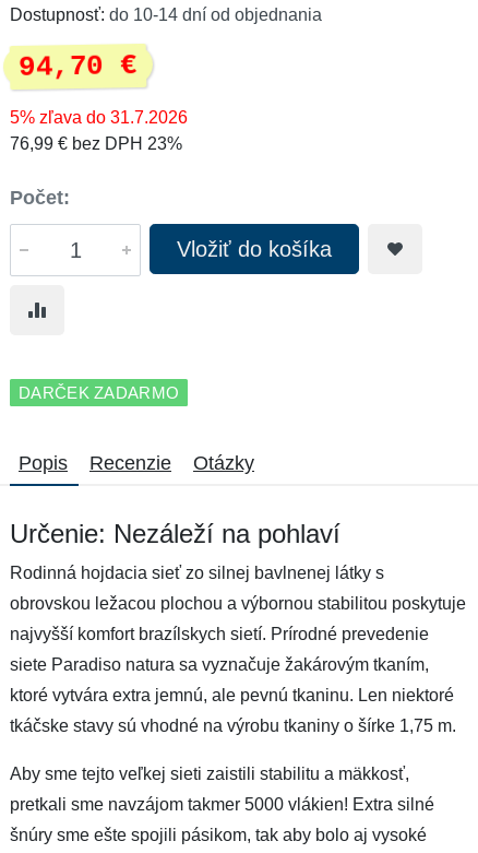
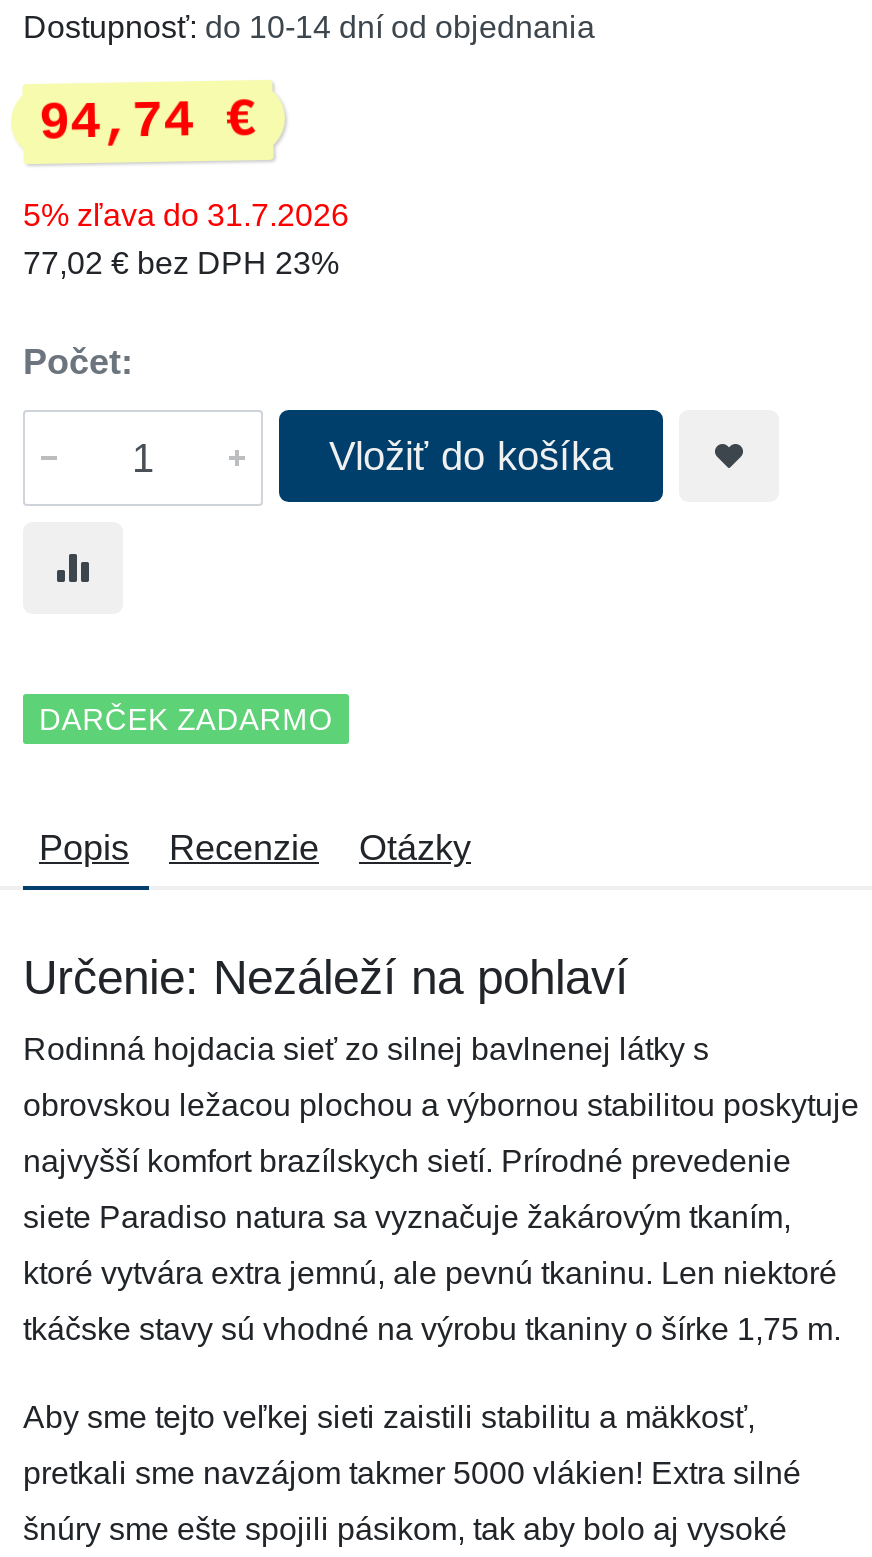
- 94,70 €
+ 94,74 €

- 76,99 € bez DPH 23%
+ 77,02 € bez DPH 23%
